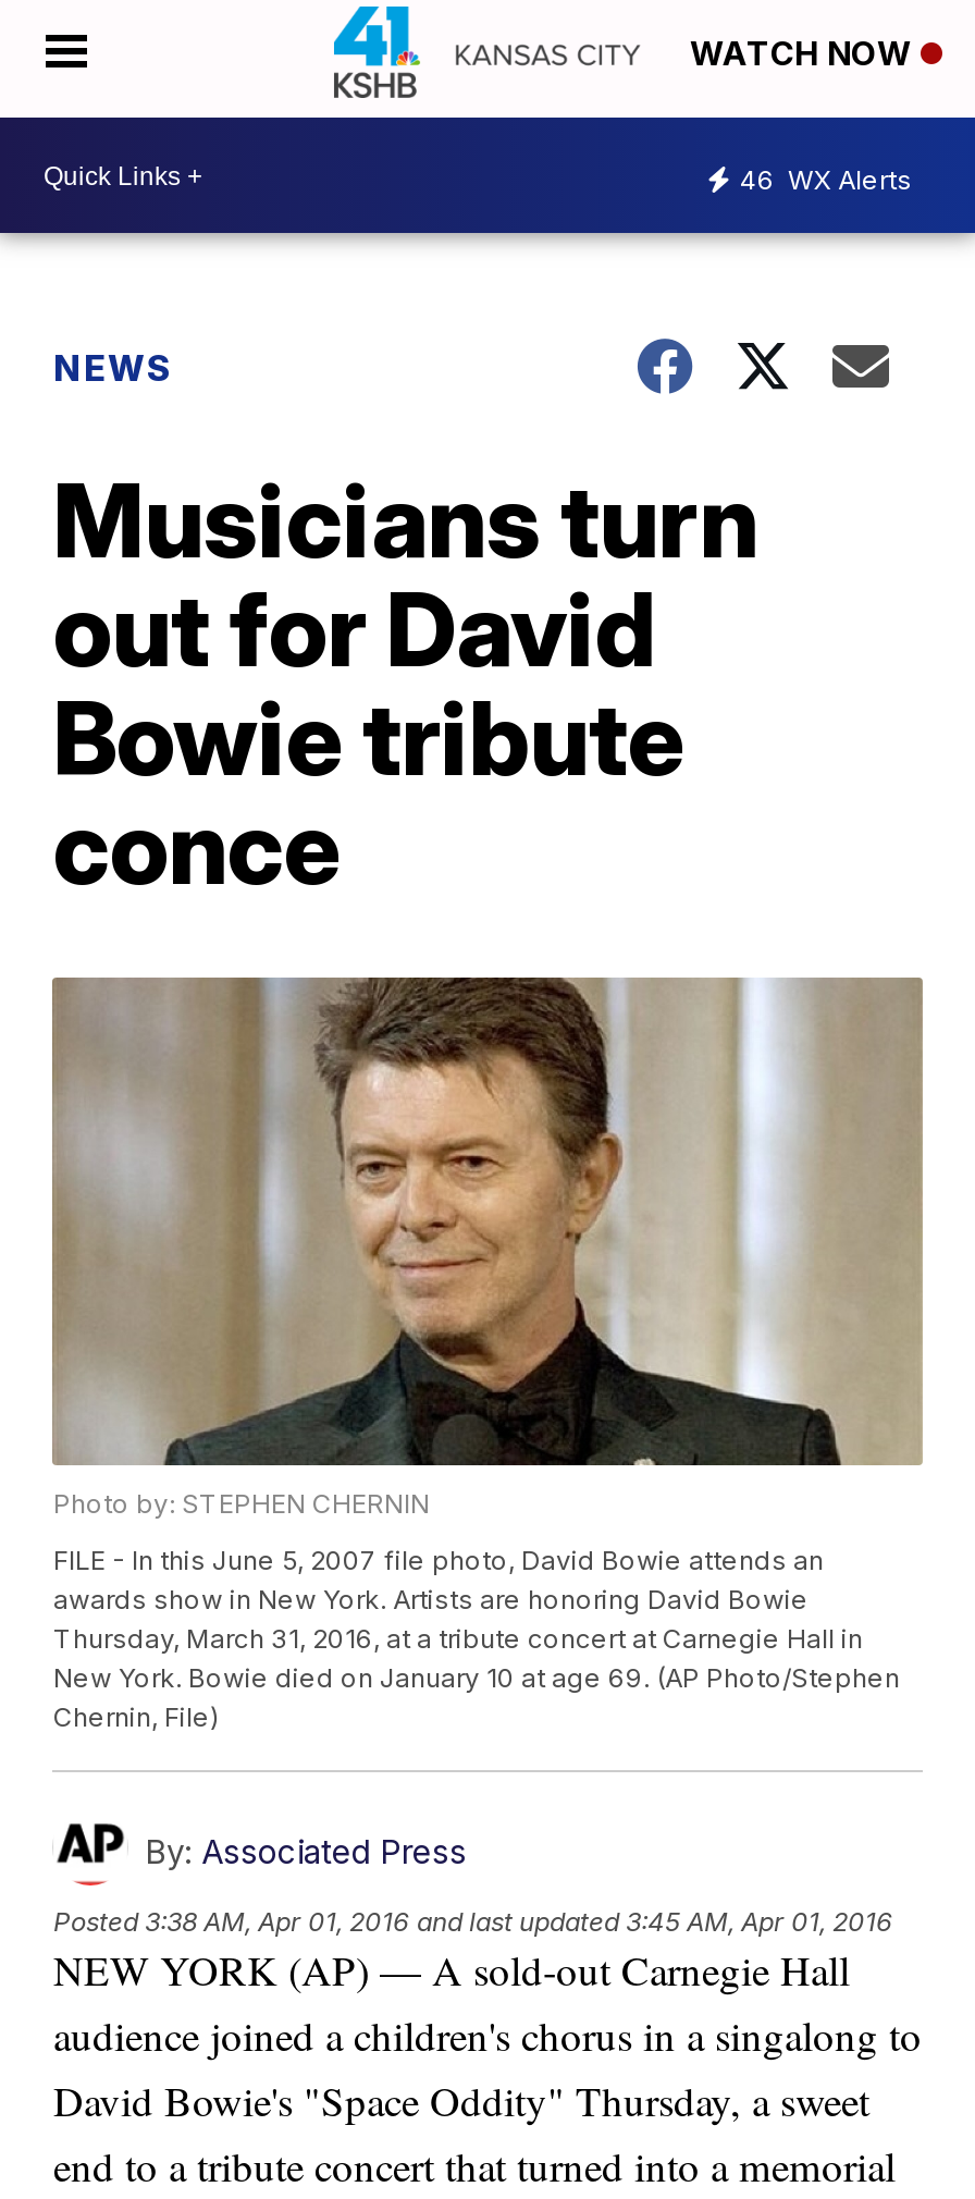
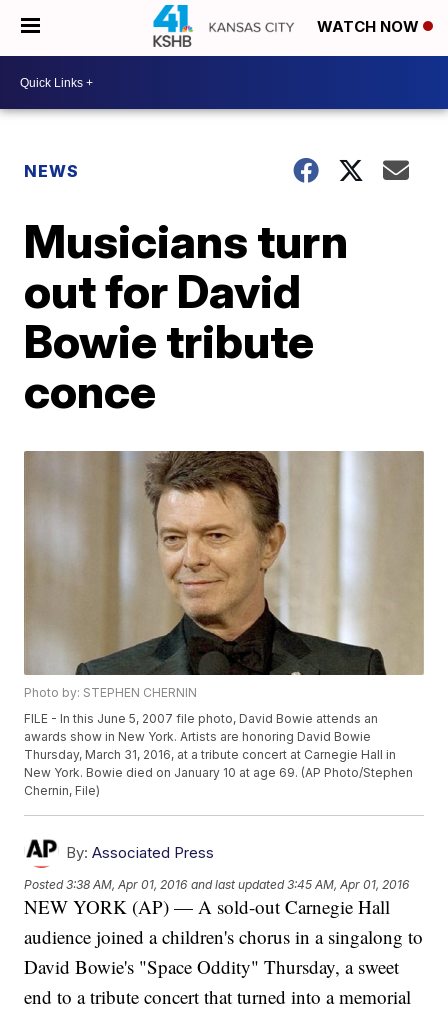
- 46 WX Alerts
